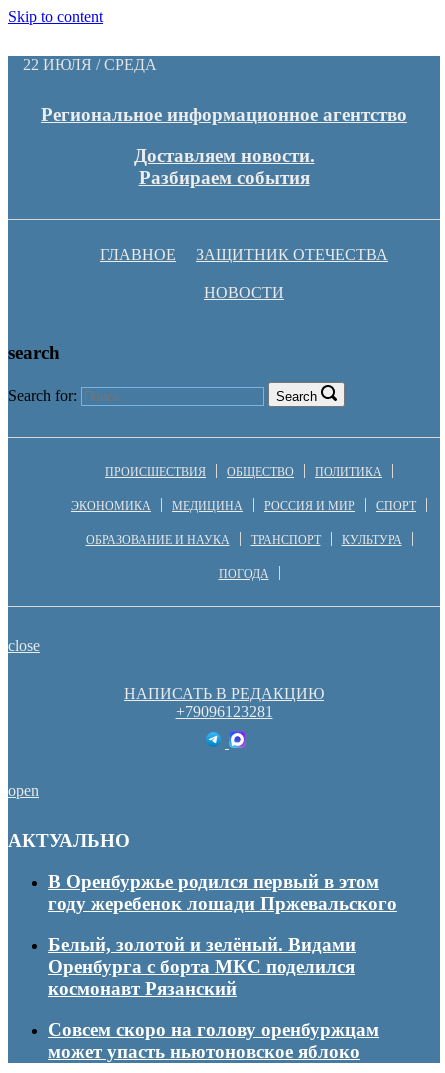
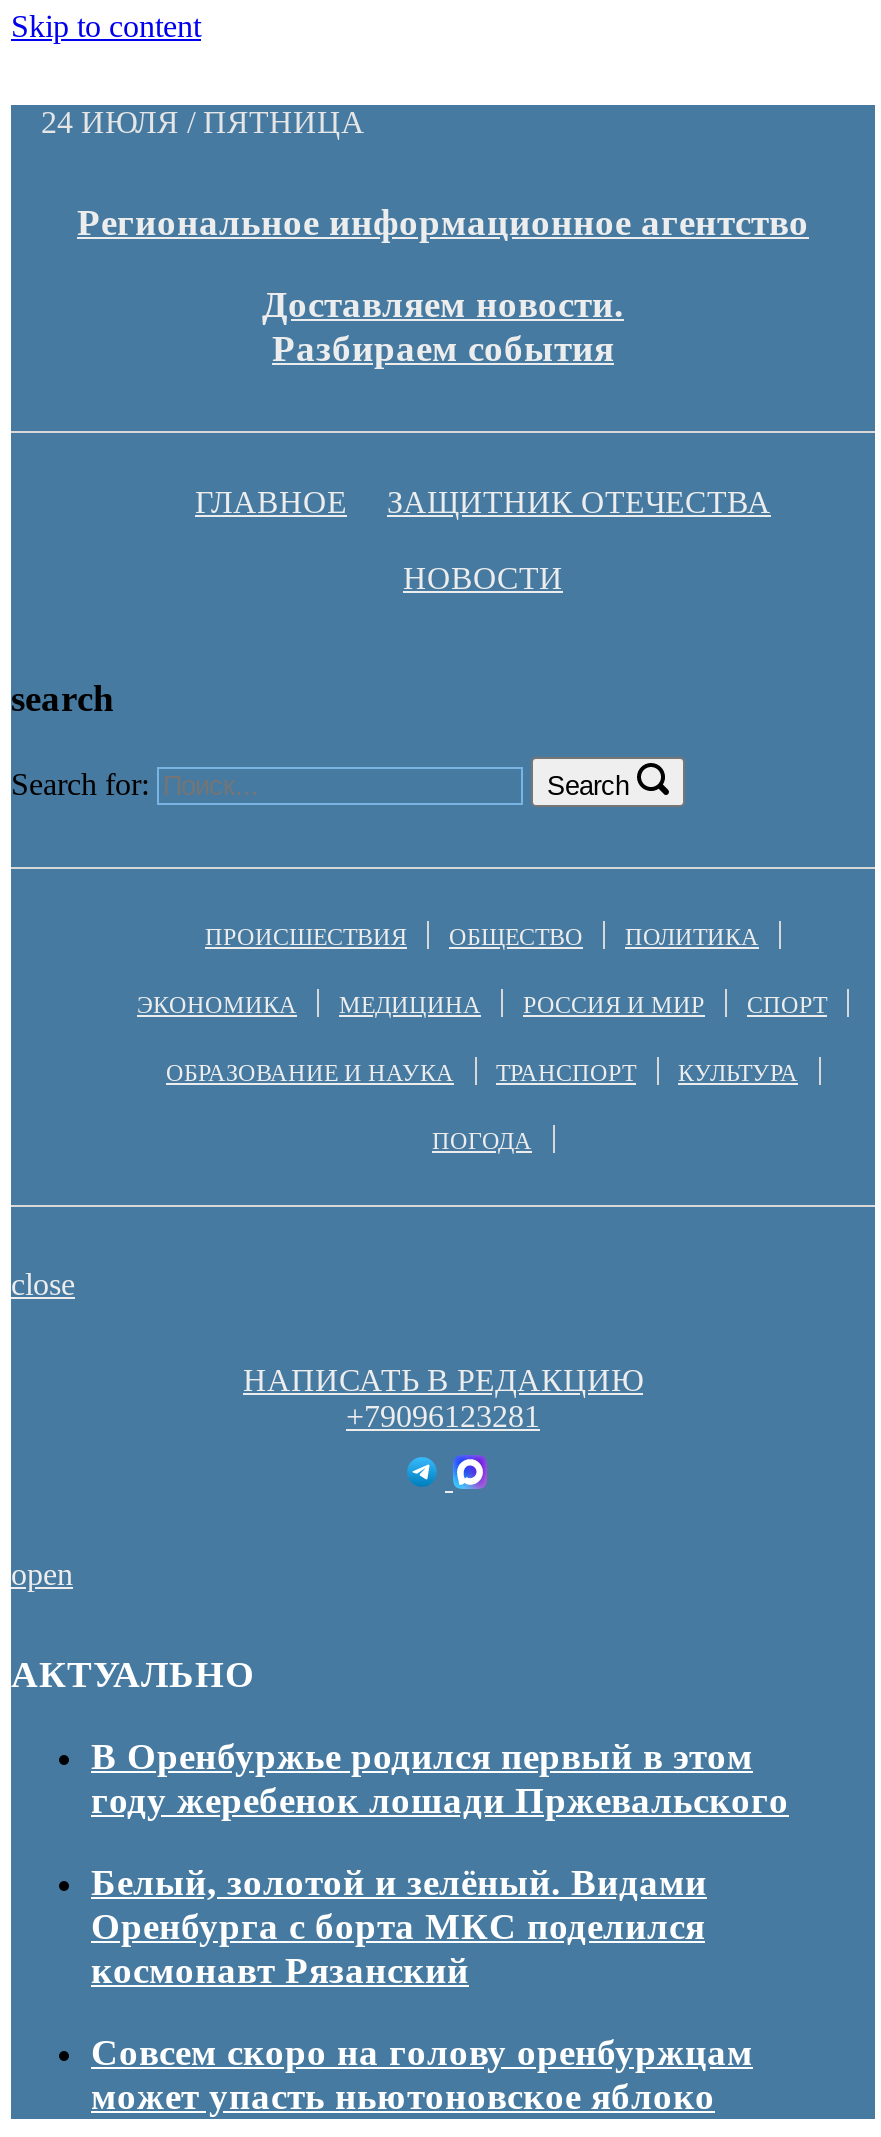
- 22 ИЮЛЯ / СРЕДА
+ 24 ИЮЛЯ / ПЯТНИЦА
